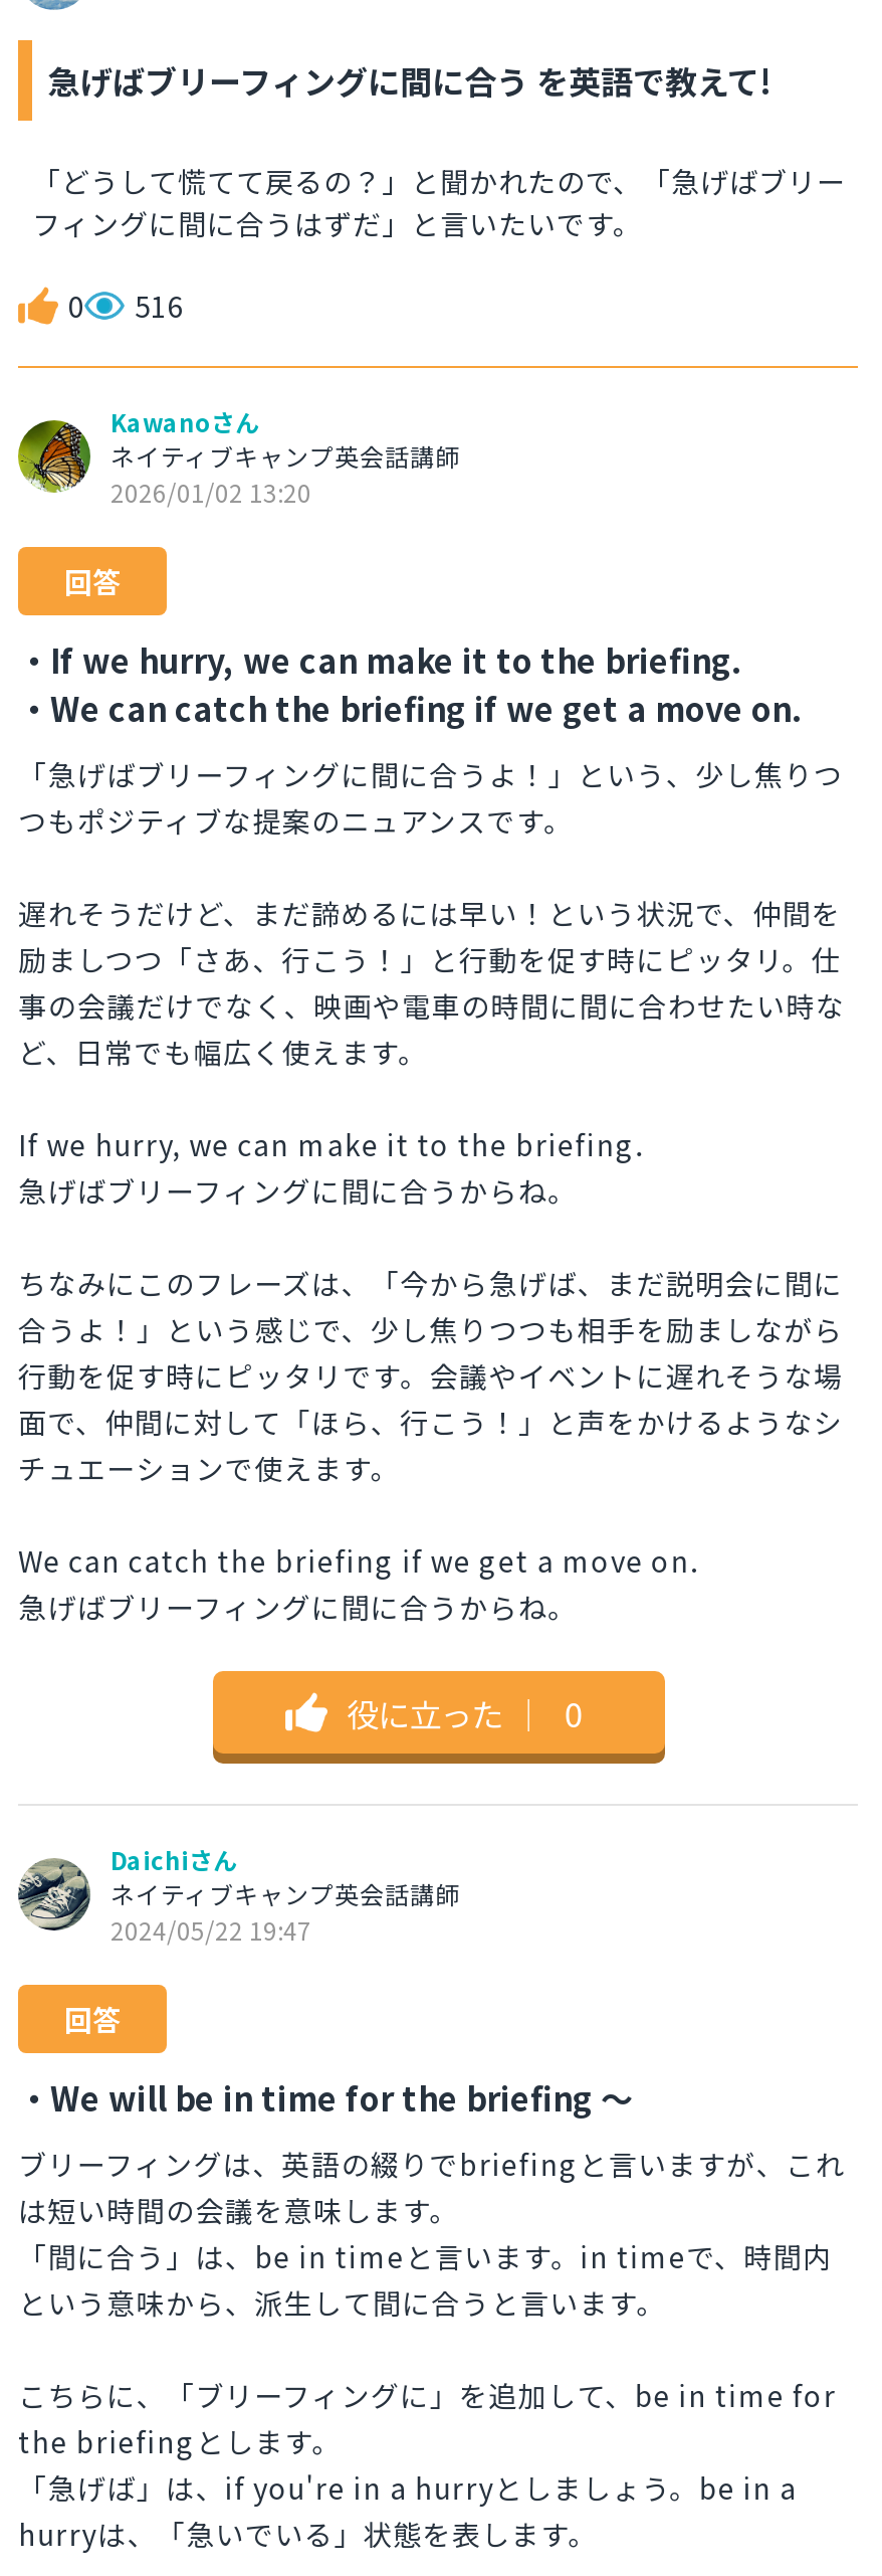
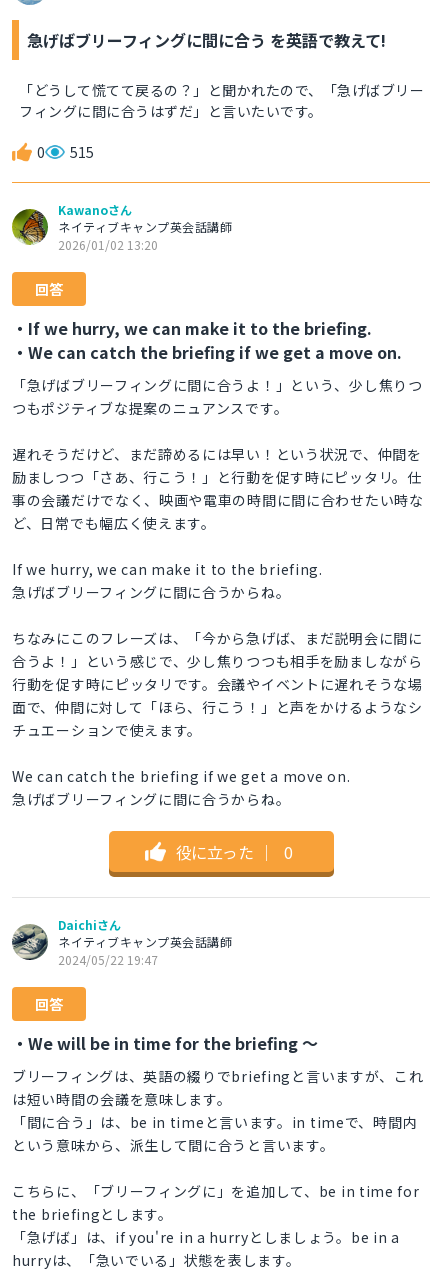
- 0 516
+ 0 515
